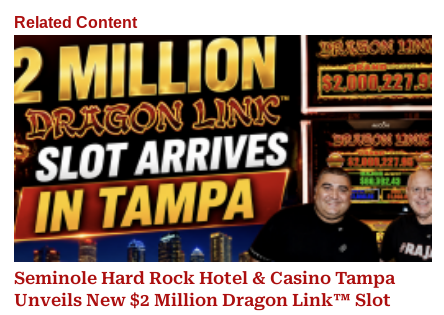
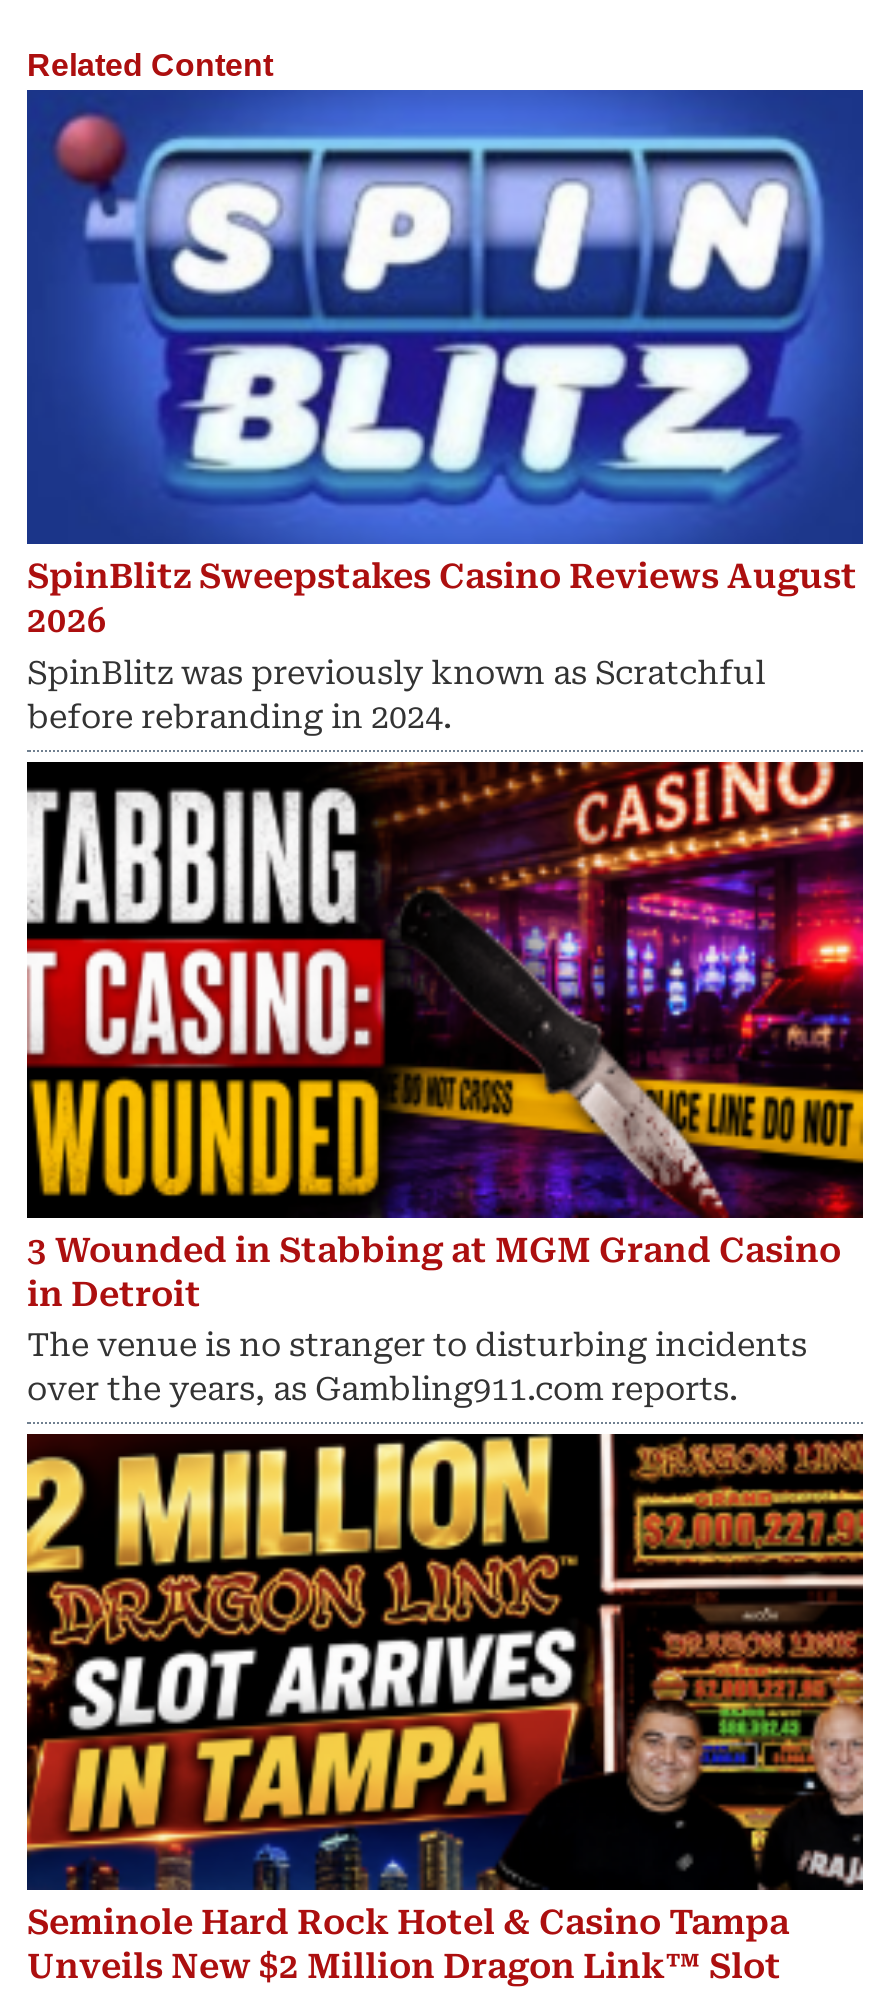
+ [image]
+ SpinBlitz Sweepstakes Casino Reviews August
+ 2026
+ SpinBlitz was previously known as Scratchful
+ before rebranding in 2024.

+ [image]
+ 3 Wounded in Stabbing at MGM Grand Casino
+ in Detroit
+ The venue is no stranger to disturbing incidents
+ over the years, as Gambling911.com reports.
